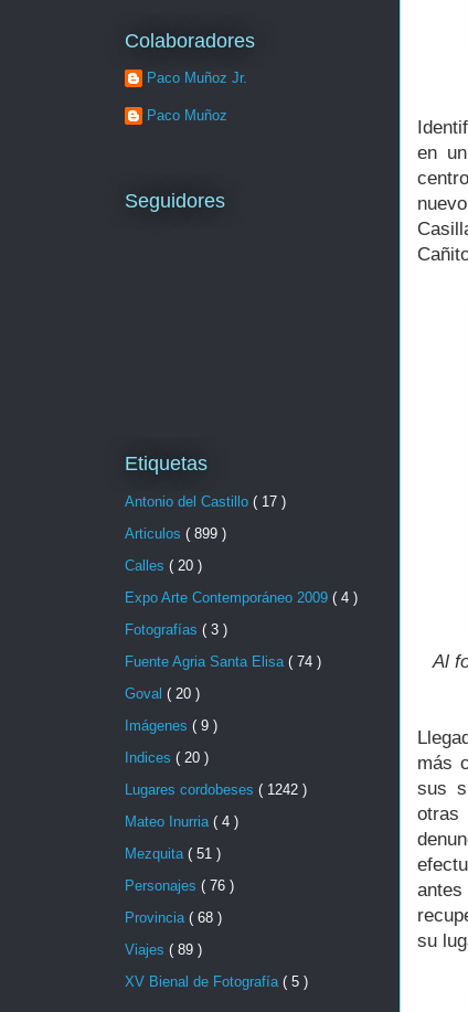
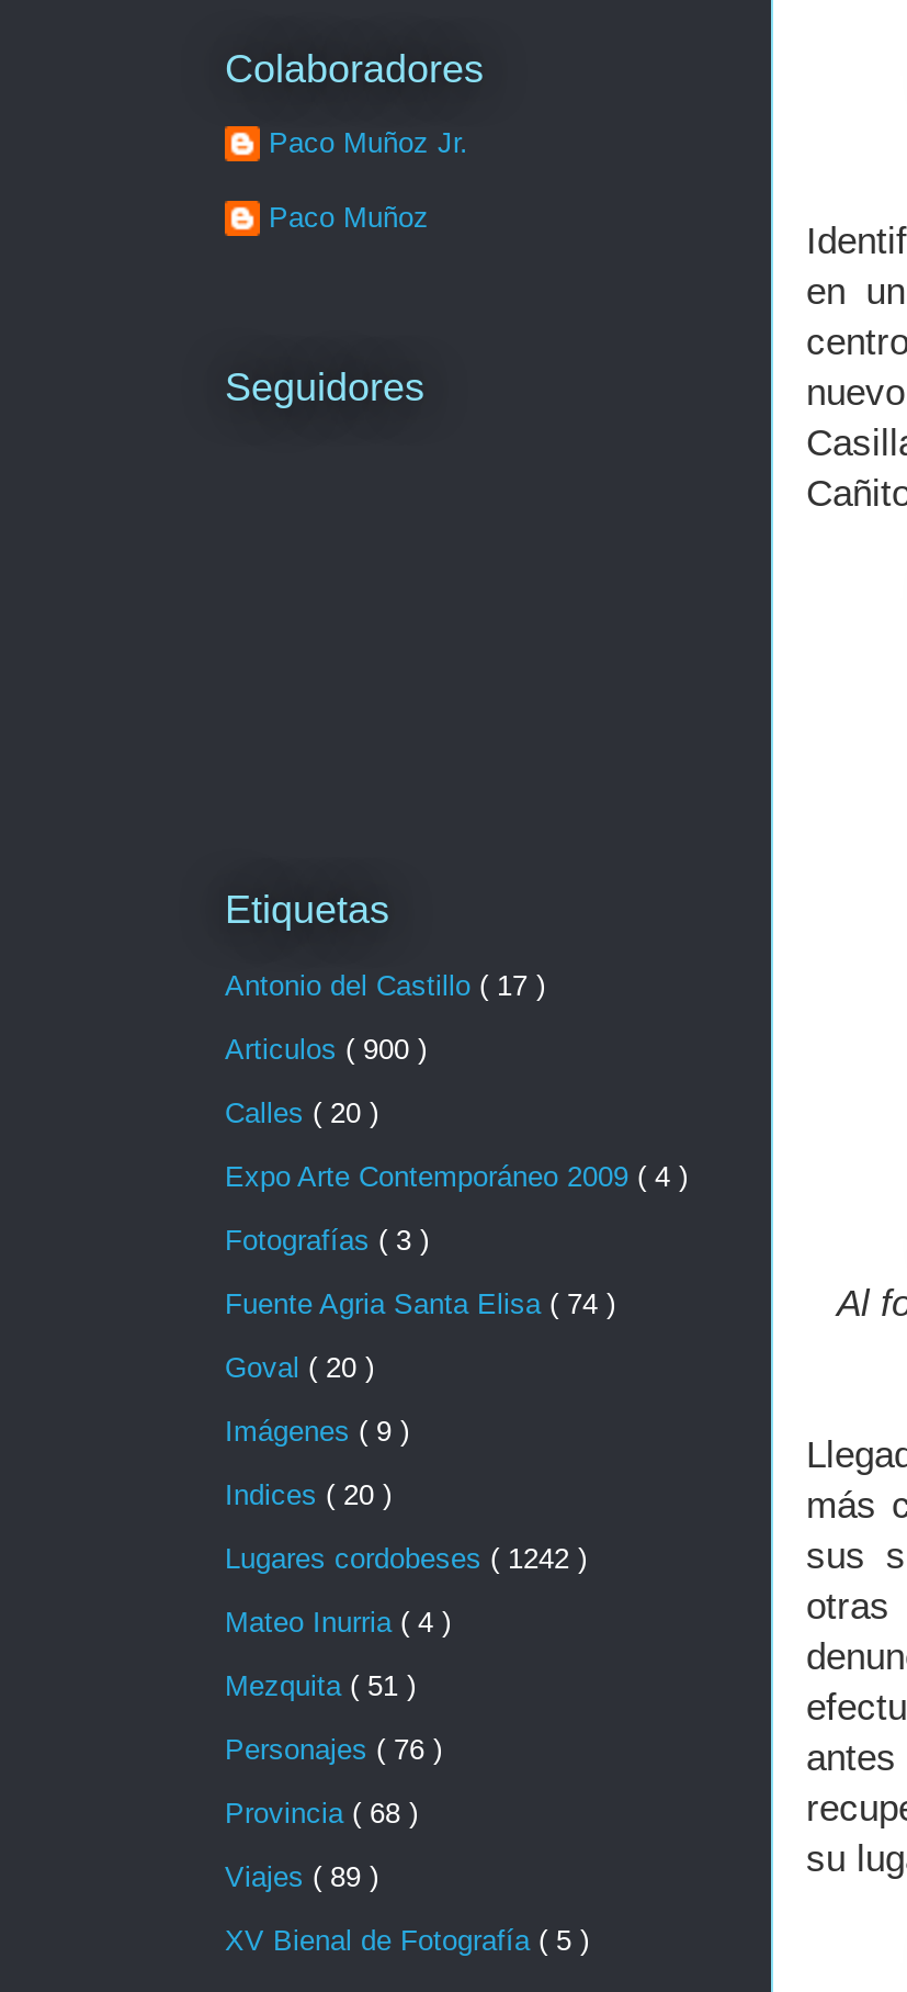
- Articulos ( 899 )
+ Articulos ( 900 )
